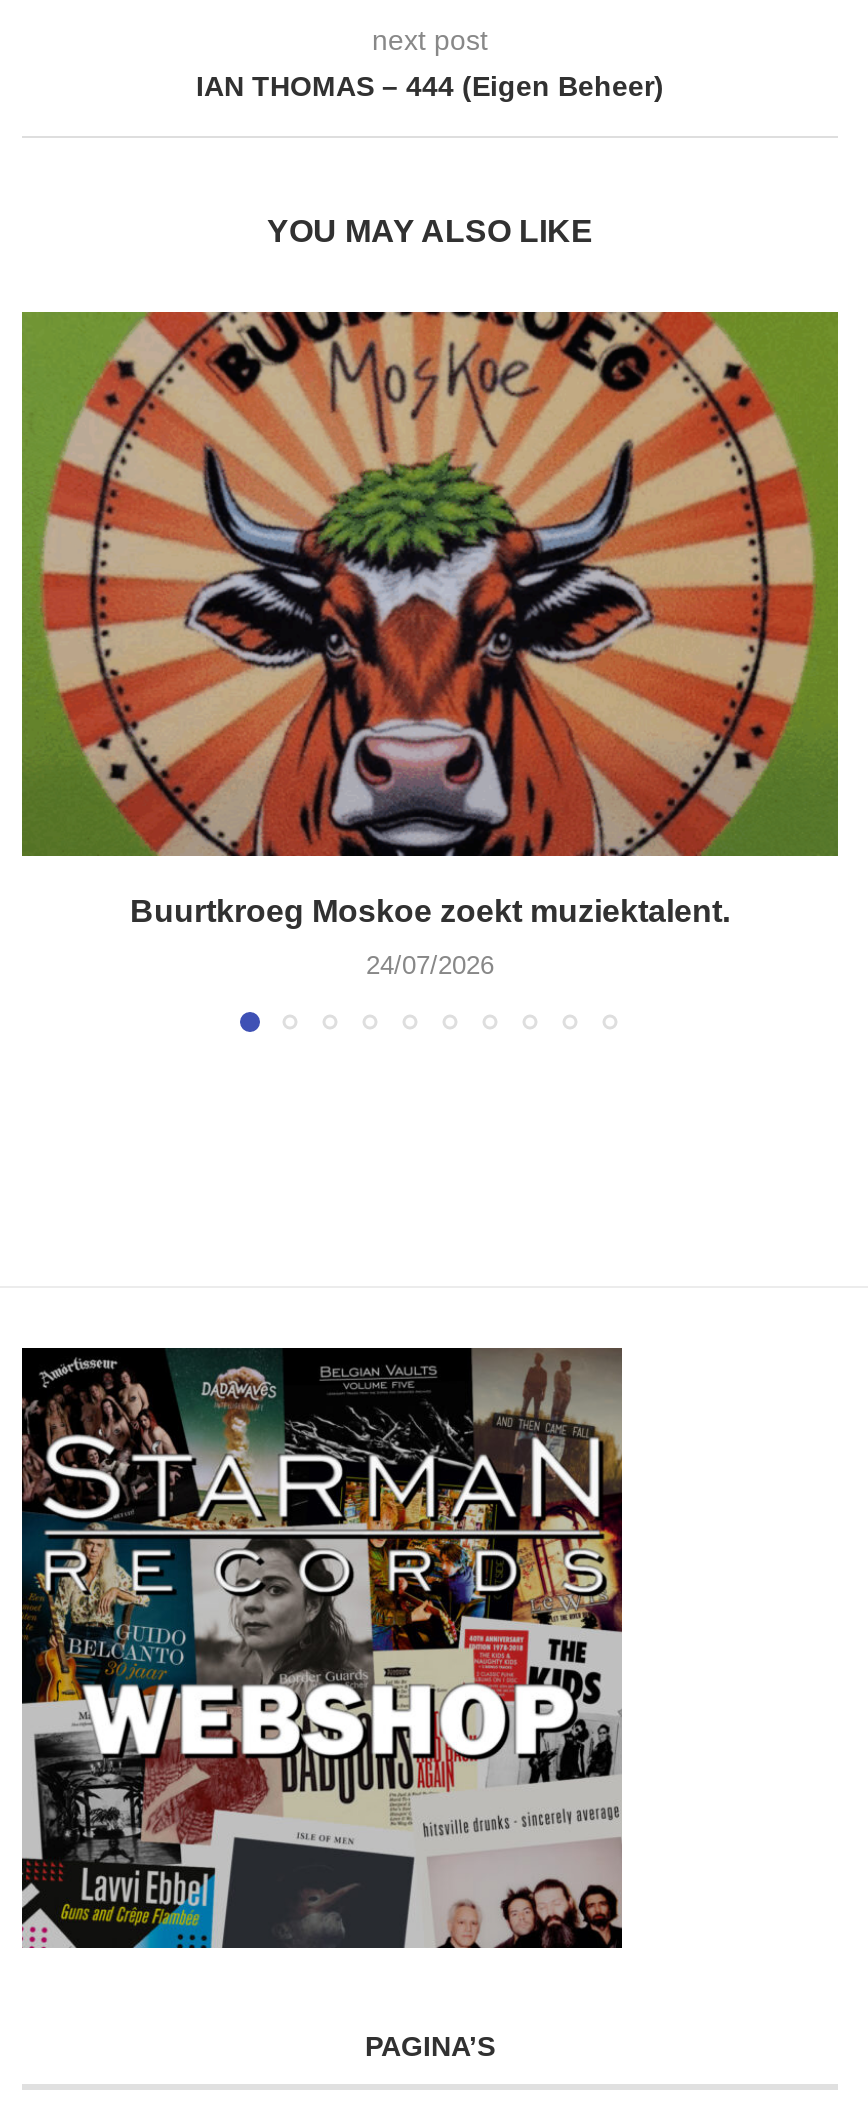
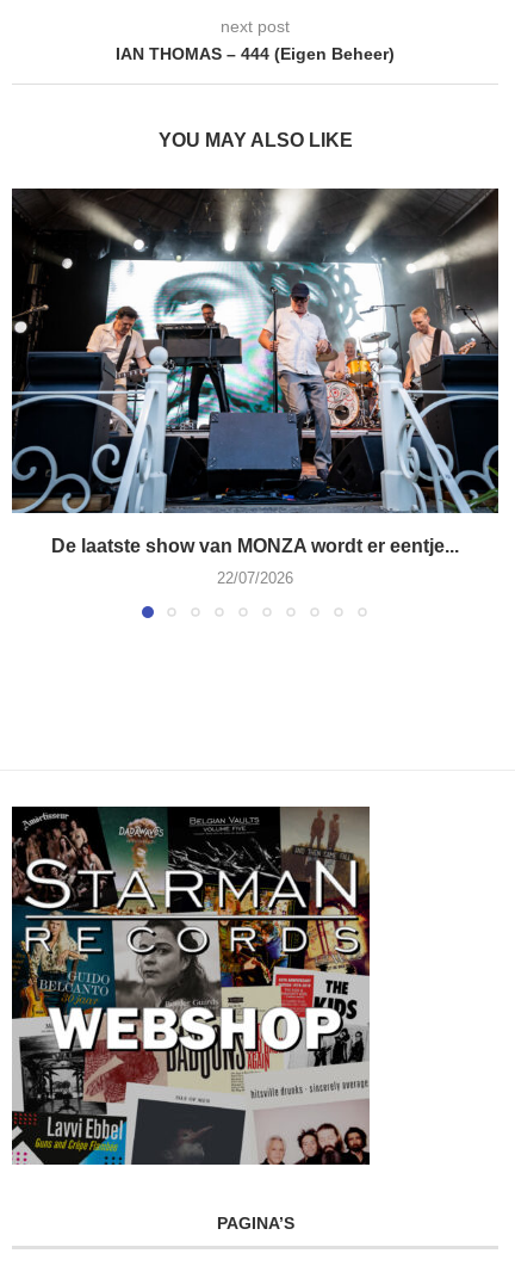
- [image]
- Buurtkroeg Moskoe zoekt muziektalent.
+ [image]
+ De laatste show van MONZA wordt er eentje...

- 24/07/2026
+ 22/07/2026
